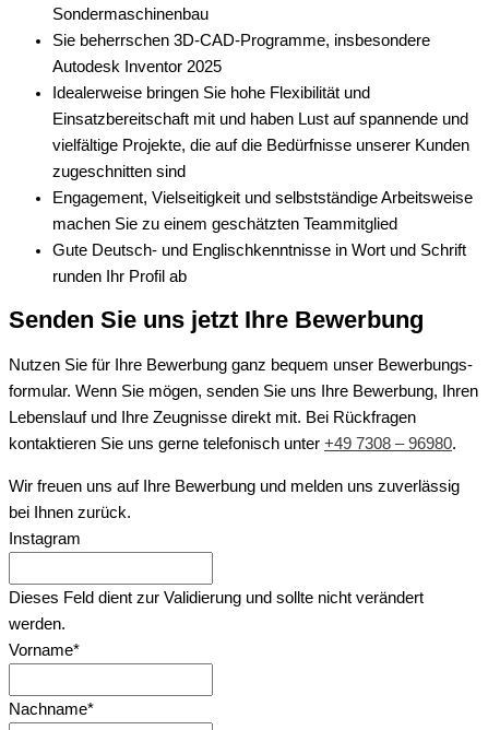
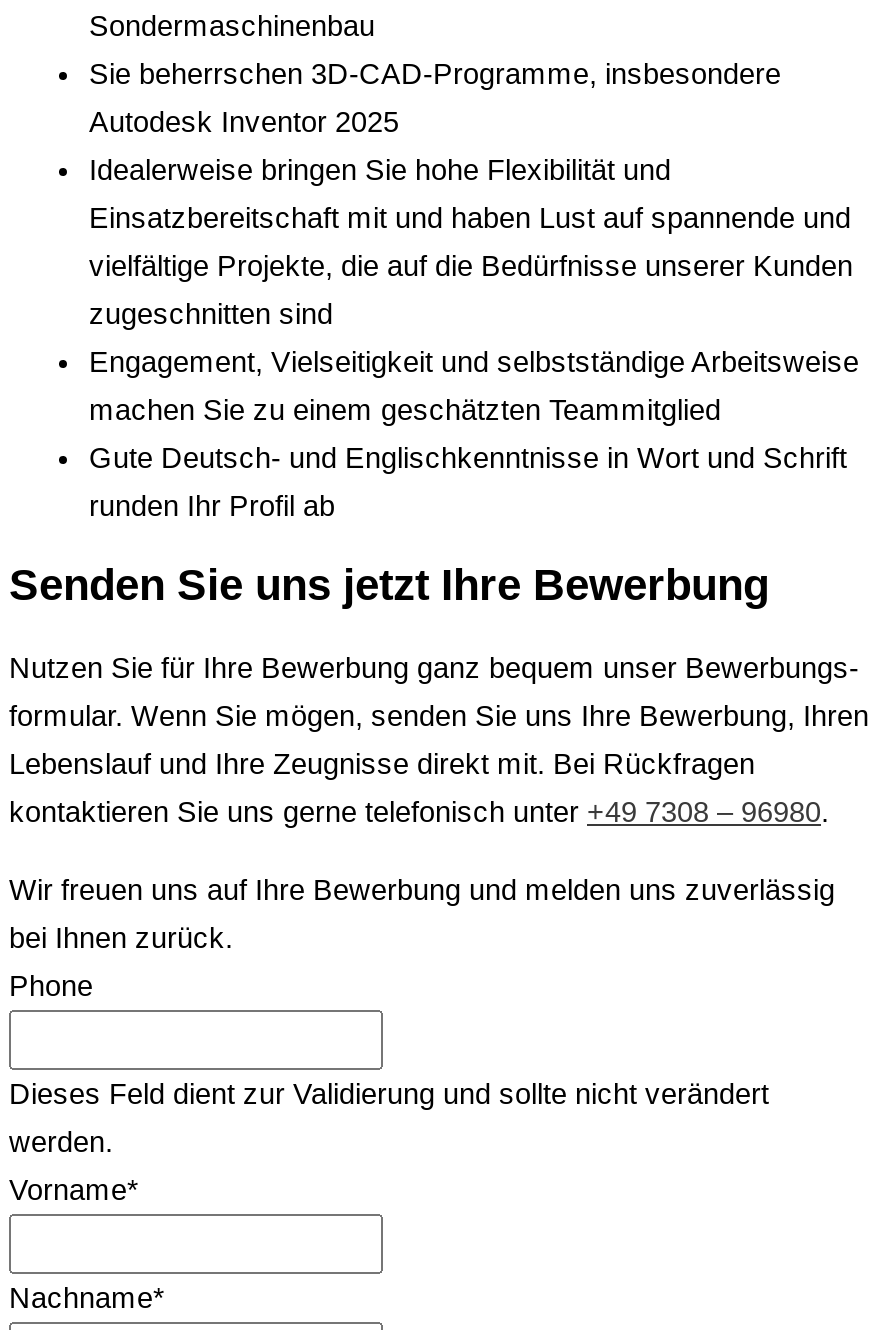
- Instagram
+ Phone
